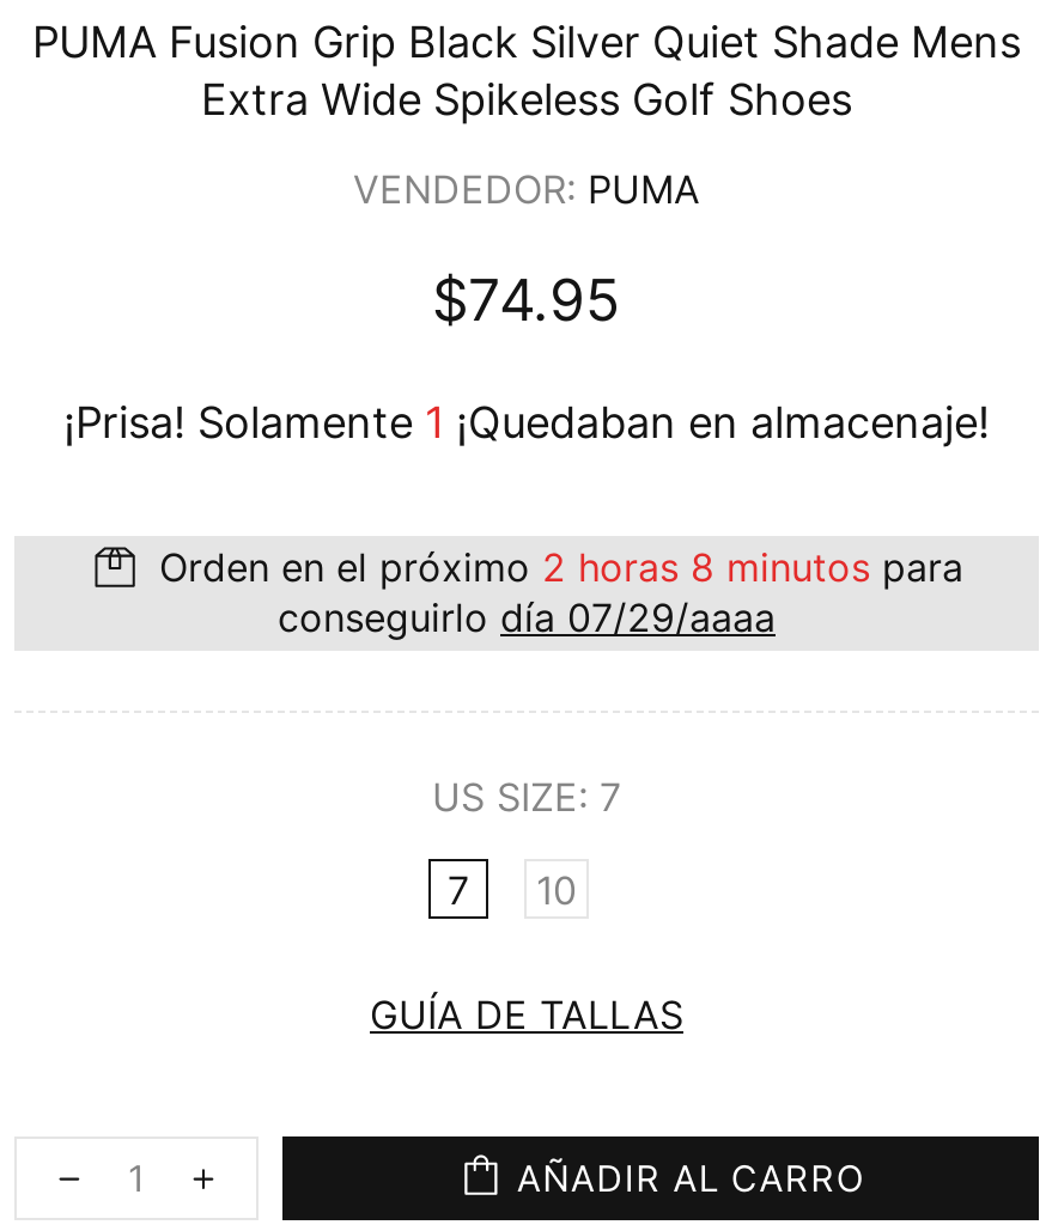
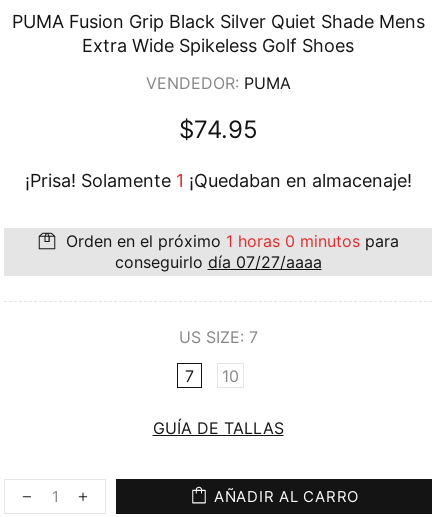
- Orden en el próximo 2 horas 8 minutos para
+ Orden en el próximo 1 horas 0 minutos para

- conseguirlo día 07/29/aaaa
+ conseguirlo día 07/27/aaaa
